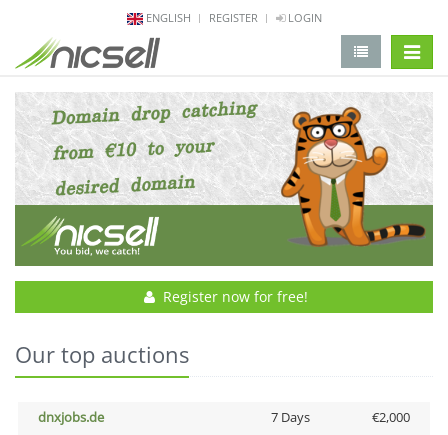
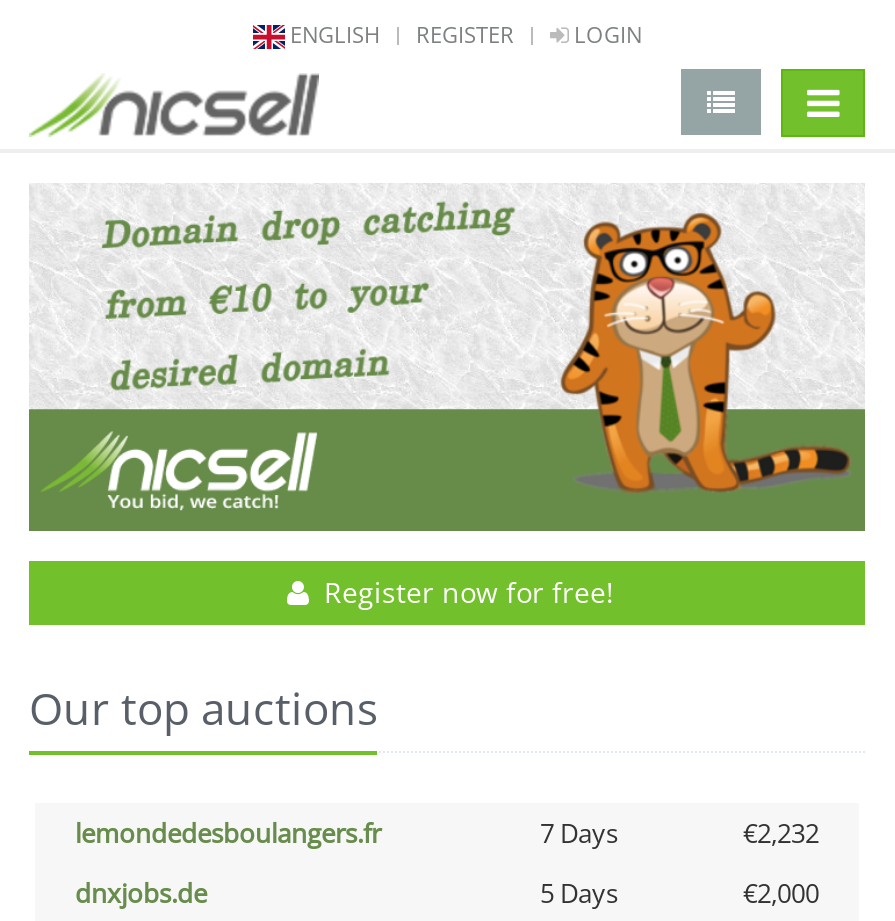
+ lemondedesboulangers.fr
+ 7 Days
+ €2,232

- 7 Days
+ 5 Days
